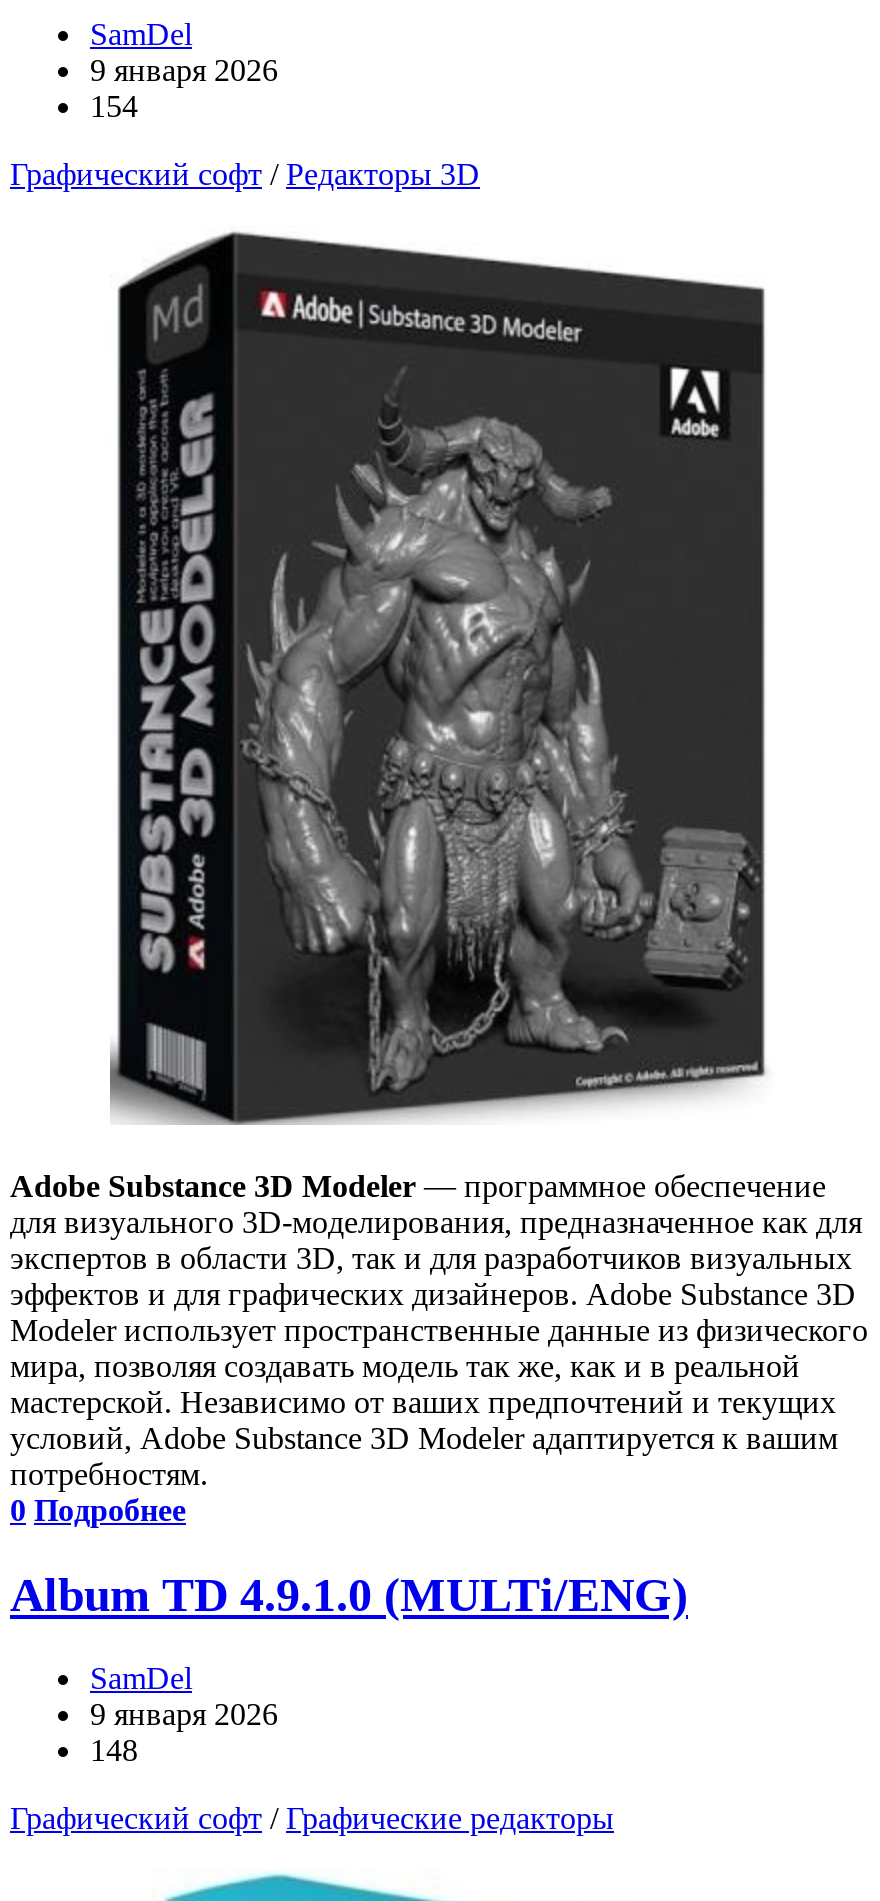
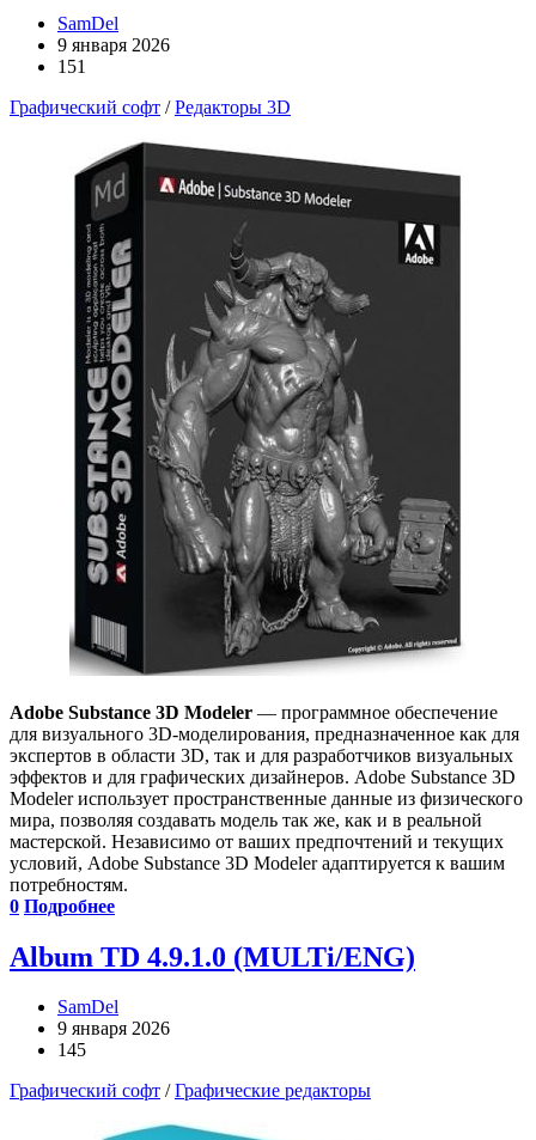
- 154
+ 151

- 148
+ 145
